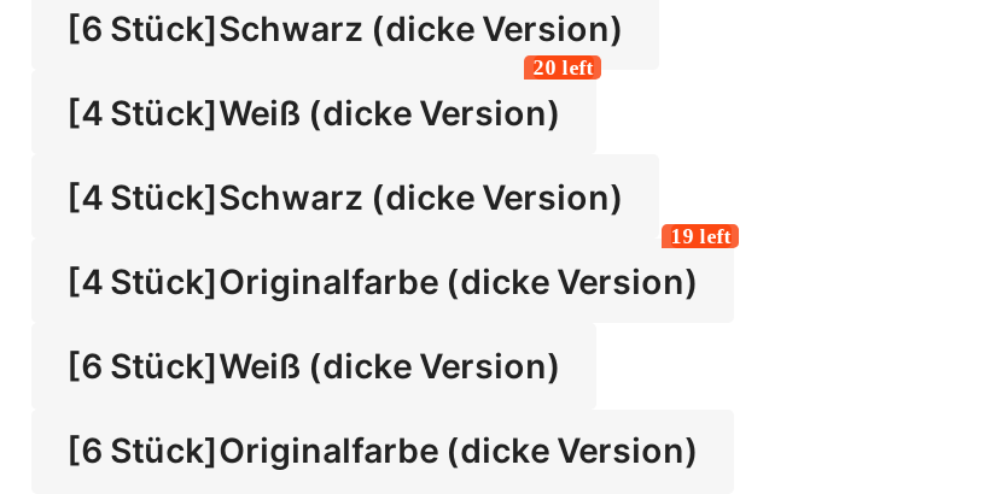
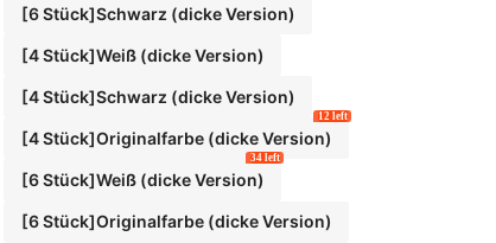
- 20 left

- 19 left
+ 12 left

+ 34 left
